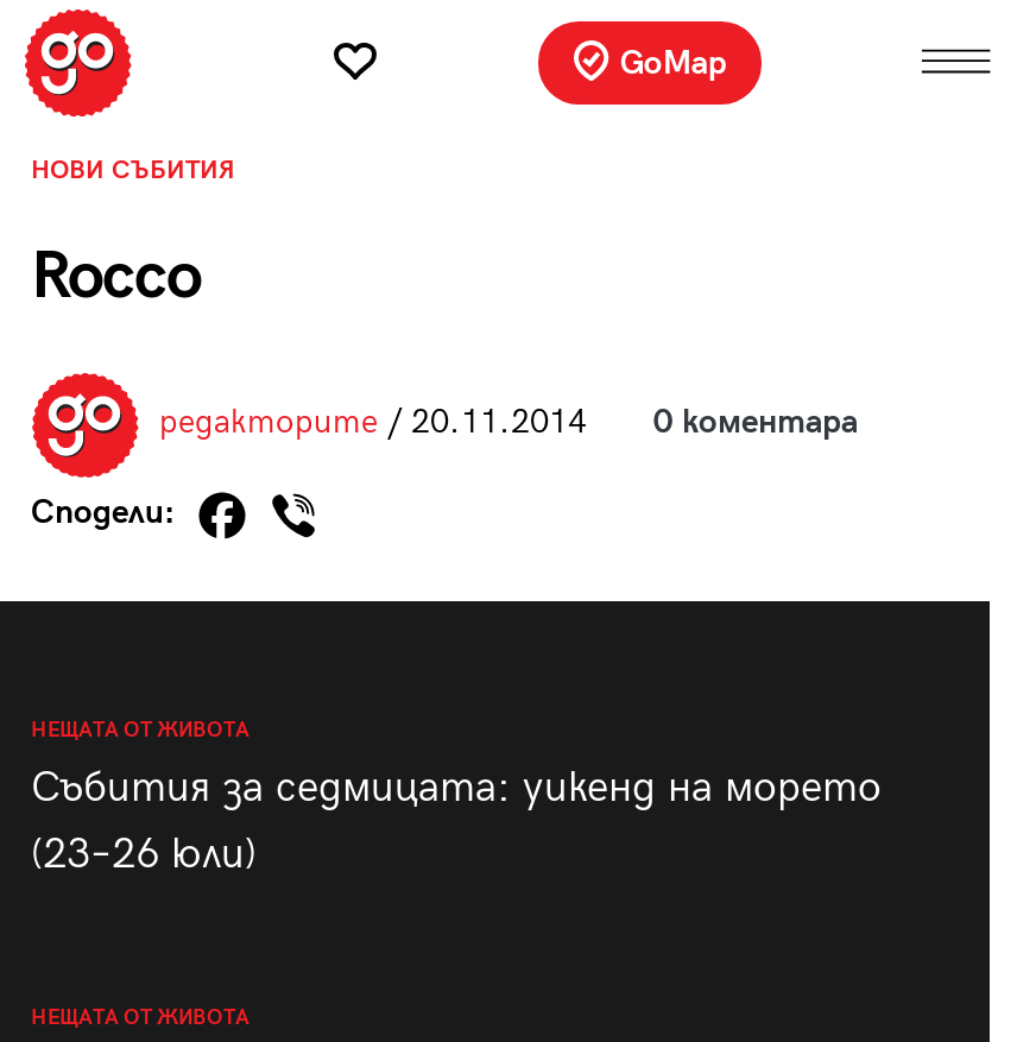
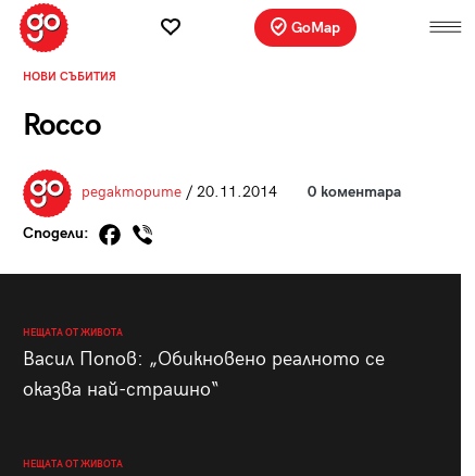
- Събития за седмицата: уикенд на морето
- (23–26 юли)
+ Васил Попов: „Обикновено реалното се
+ оказва най-страшно“
